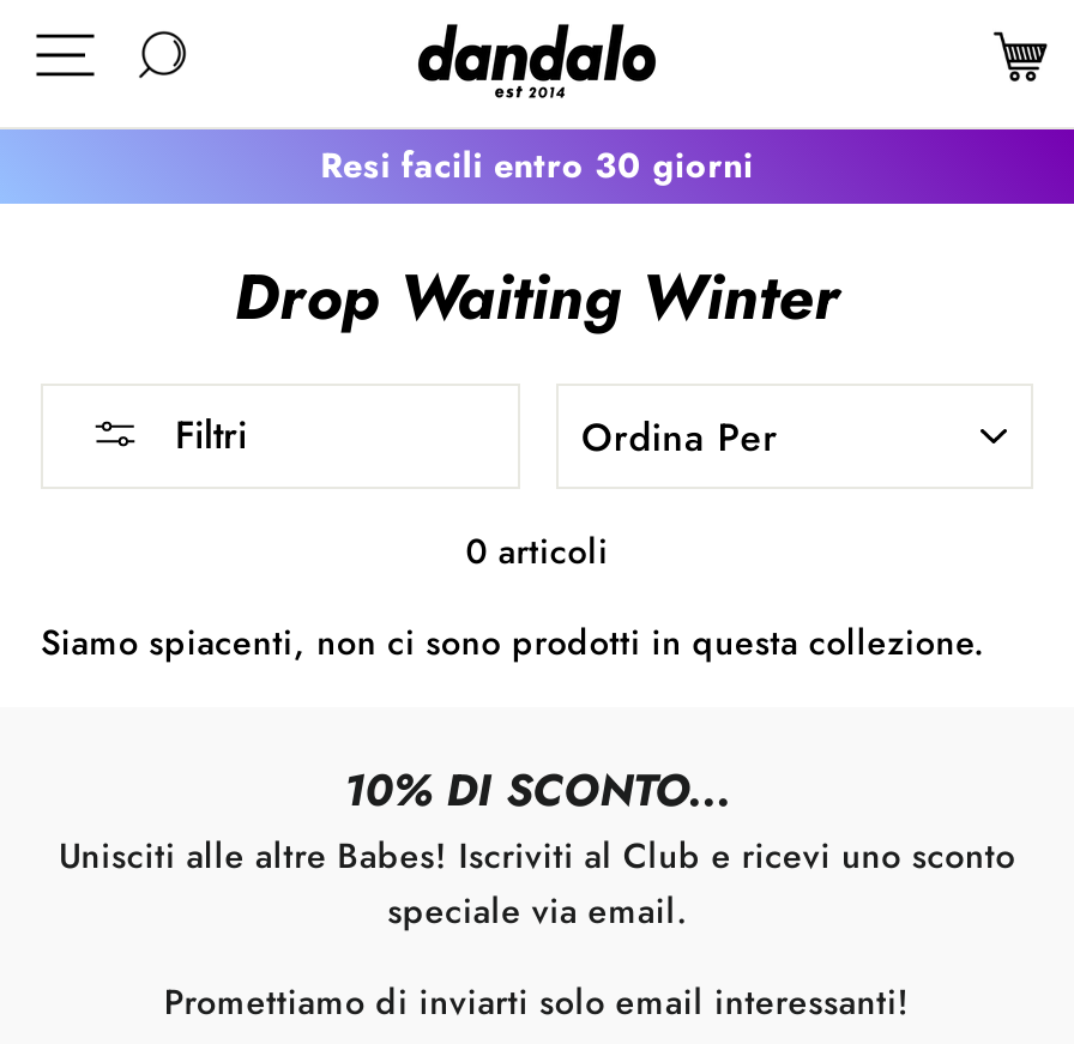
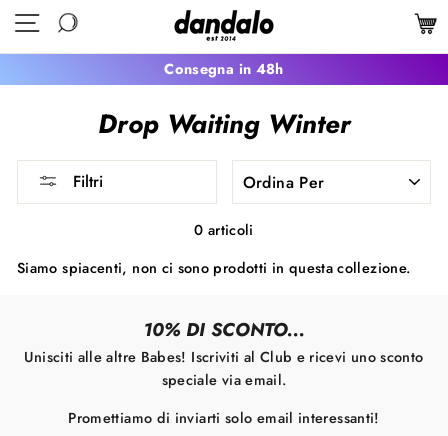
- Resi facili entro 30 giorni
+ Consegna in 48h
